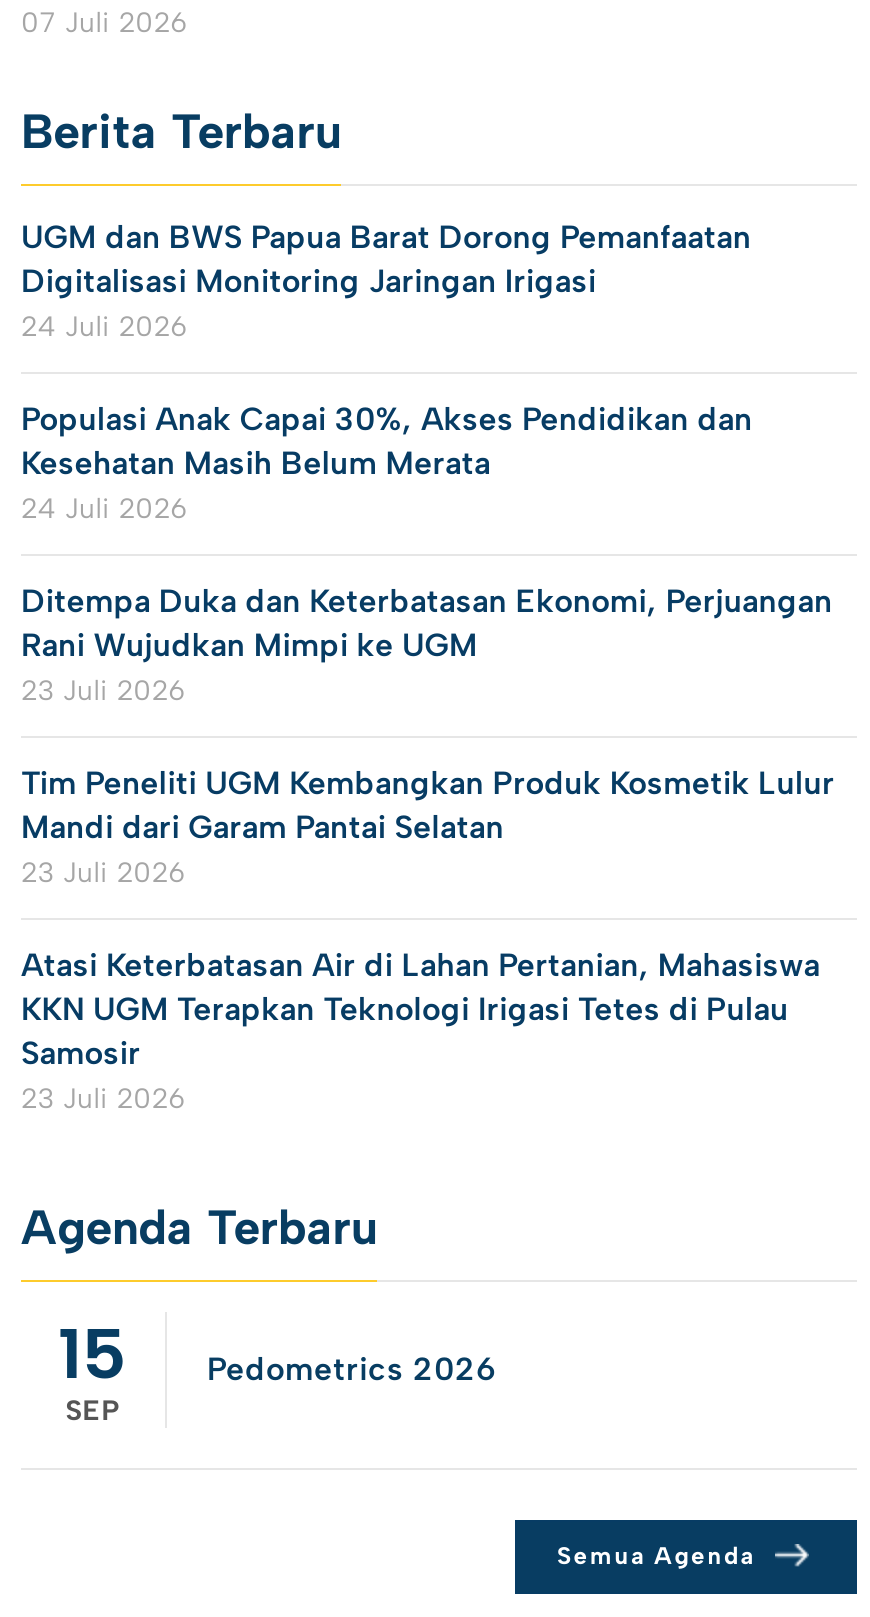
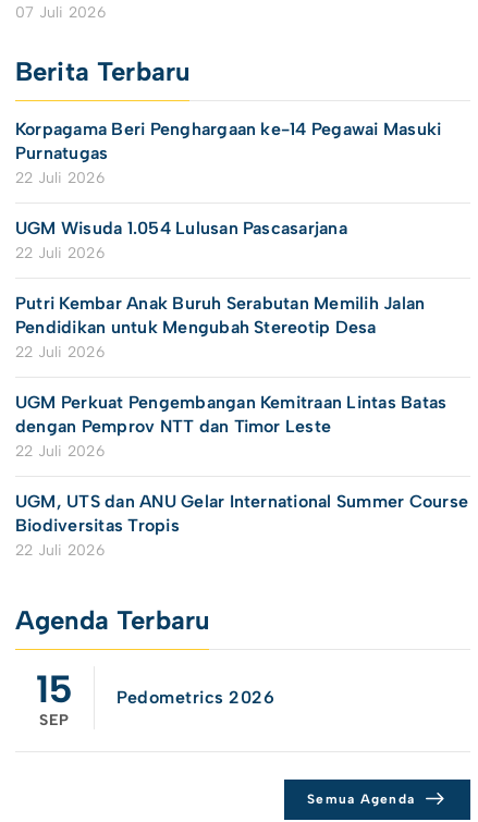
- UGM dan BWS Papua Barat Dorong Pemanfaatan
- Digitalisasi Monitoring Jaringan Irigasi
- 24 Juli 2026
+ Korpagama Beri Penghargaan ke-14 Pegawai Masuki
+ Purnatugas
+ 22 Juli 2026

- Populasi Anak Capai 30%, Akses Pendidikan dan
- Kesehatan Masih Belum Merata
- 24 Juli 2026
+ UGM Wisuda 1.054 Lulusan Pascasarjana
+ 22 Juli 2026

- Ditempa Duka dan Keterbatasan Ekonomi, Perjuangan
- Rani Wujudkan Mimpi ke UGM
- 23 Juli 2026
+ Putri Kembar Anak Buruh Serabutan Memilih Jalan
+ Pendidikan untuk Mengubah Stereotip Desa
+ 22 Juli 2026

- Tim Peneliti UGM Kembangkan Produk Kosmetik Lulur
- Mandi dari Garam Pantai Selatan
- 23 Juli 2026
+ UGM Perkuat Pengembangan Kemitraan Lintas Batas
+ dengan Pemprov NTT dan Timor Leste
+ 22 Juli 2026

- Atasi Keterbatasan Air di Lahan Pertanian, Mahasiswa
- KKN UGM Terapkan Teknologi Irigasi Tetes di Pulau
- Samosir
- 23 Juli 2026
+ UGM, UTS dan ANU Gelar International Summer Course
+ Biodiversitas Tropis
+ 22 Juli 2026
